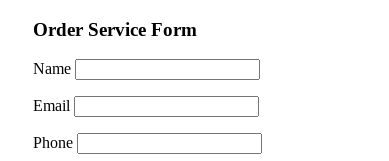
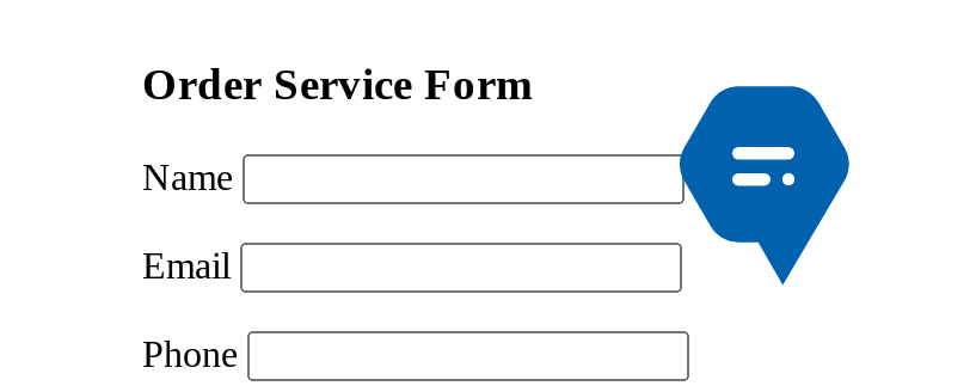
+ [image]
